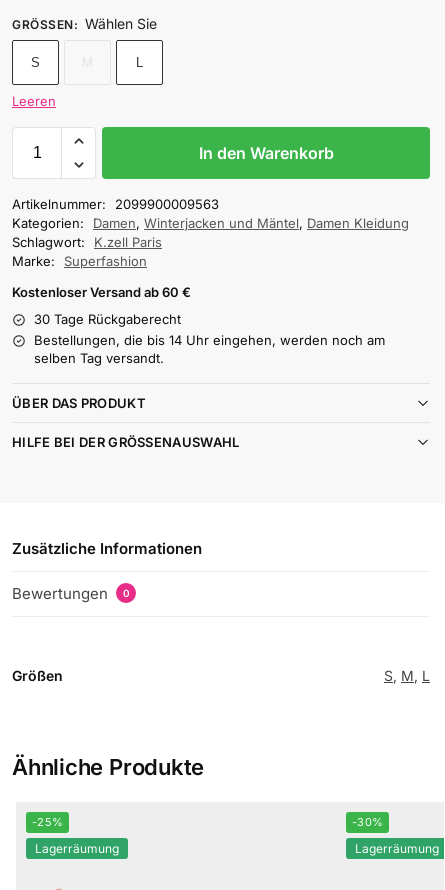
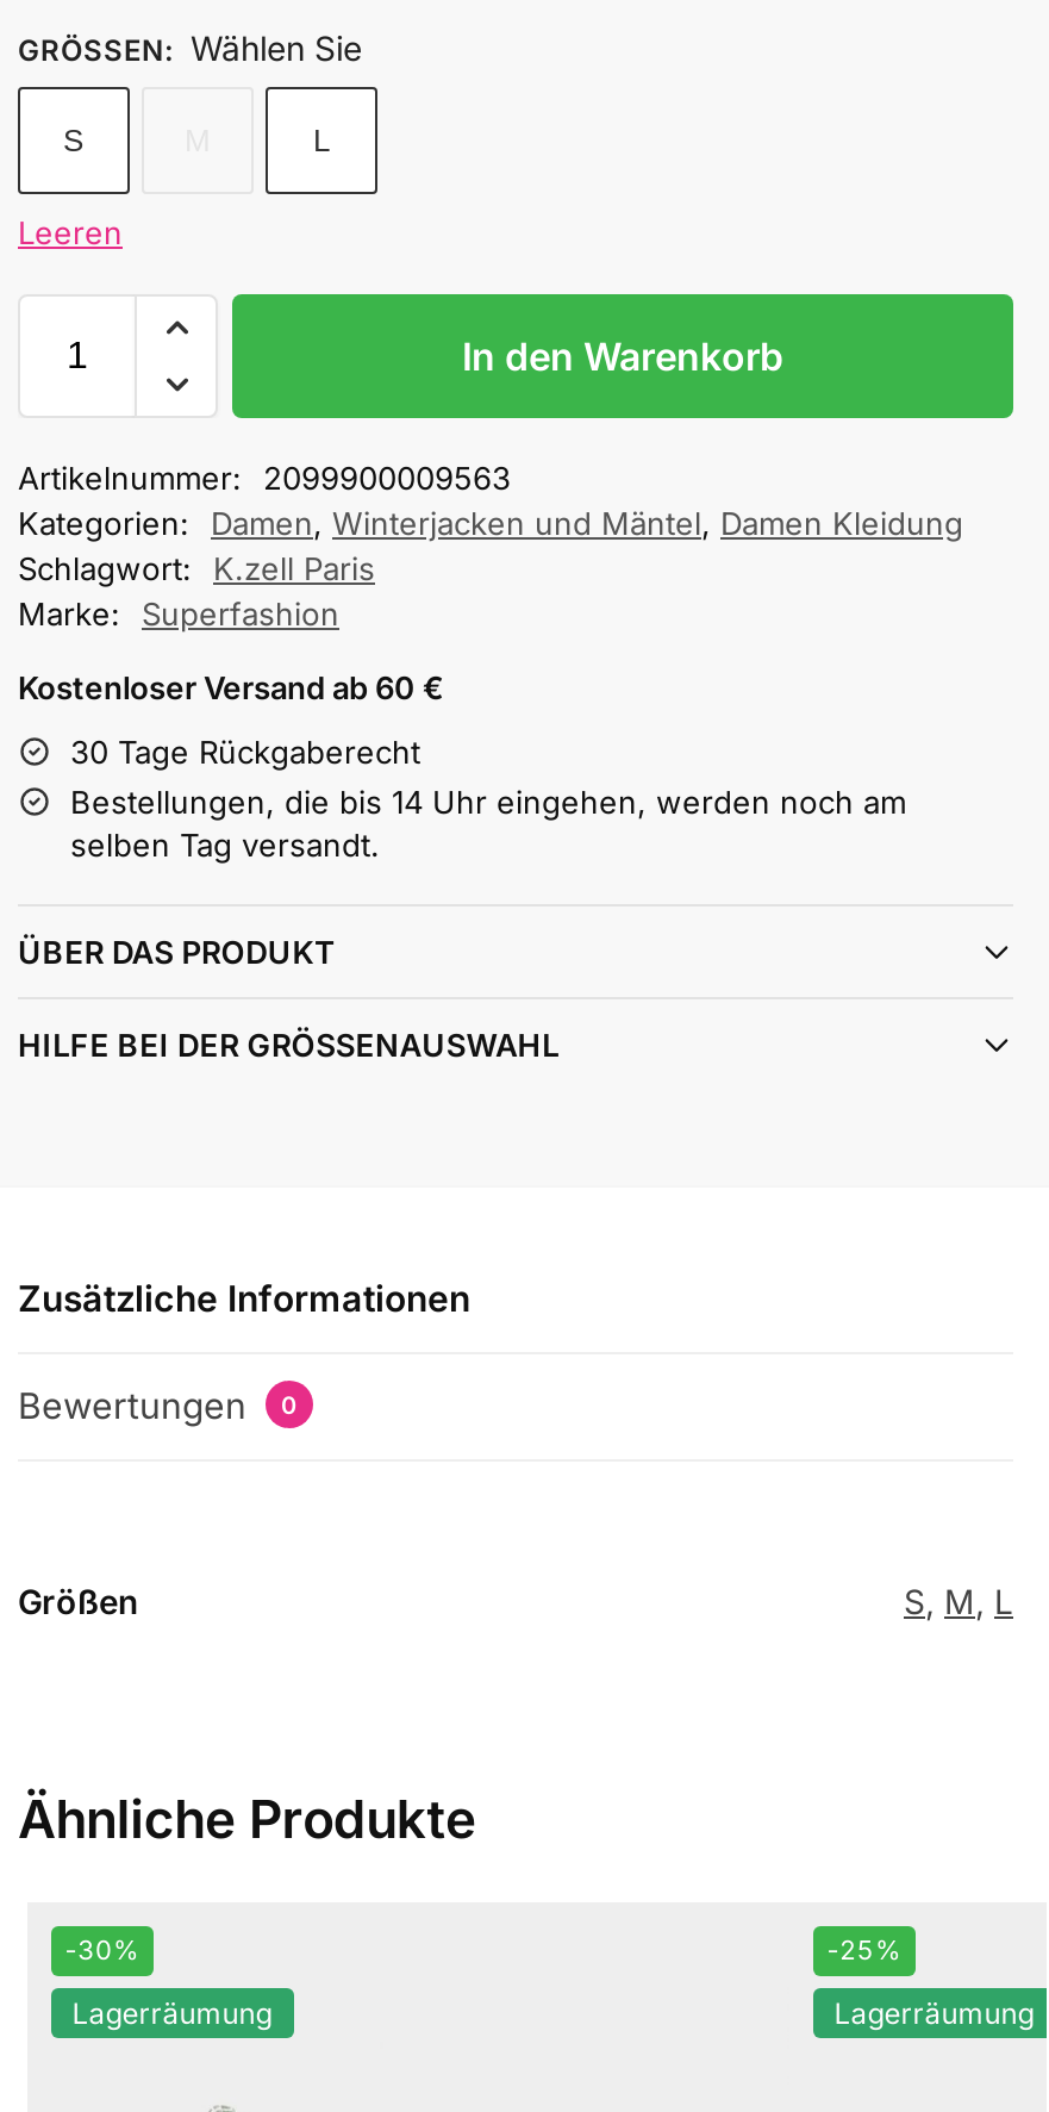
- -25%
+ -30%

- -30%
+ -25%
